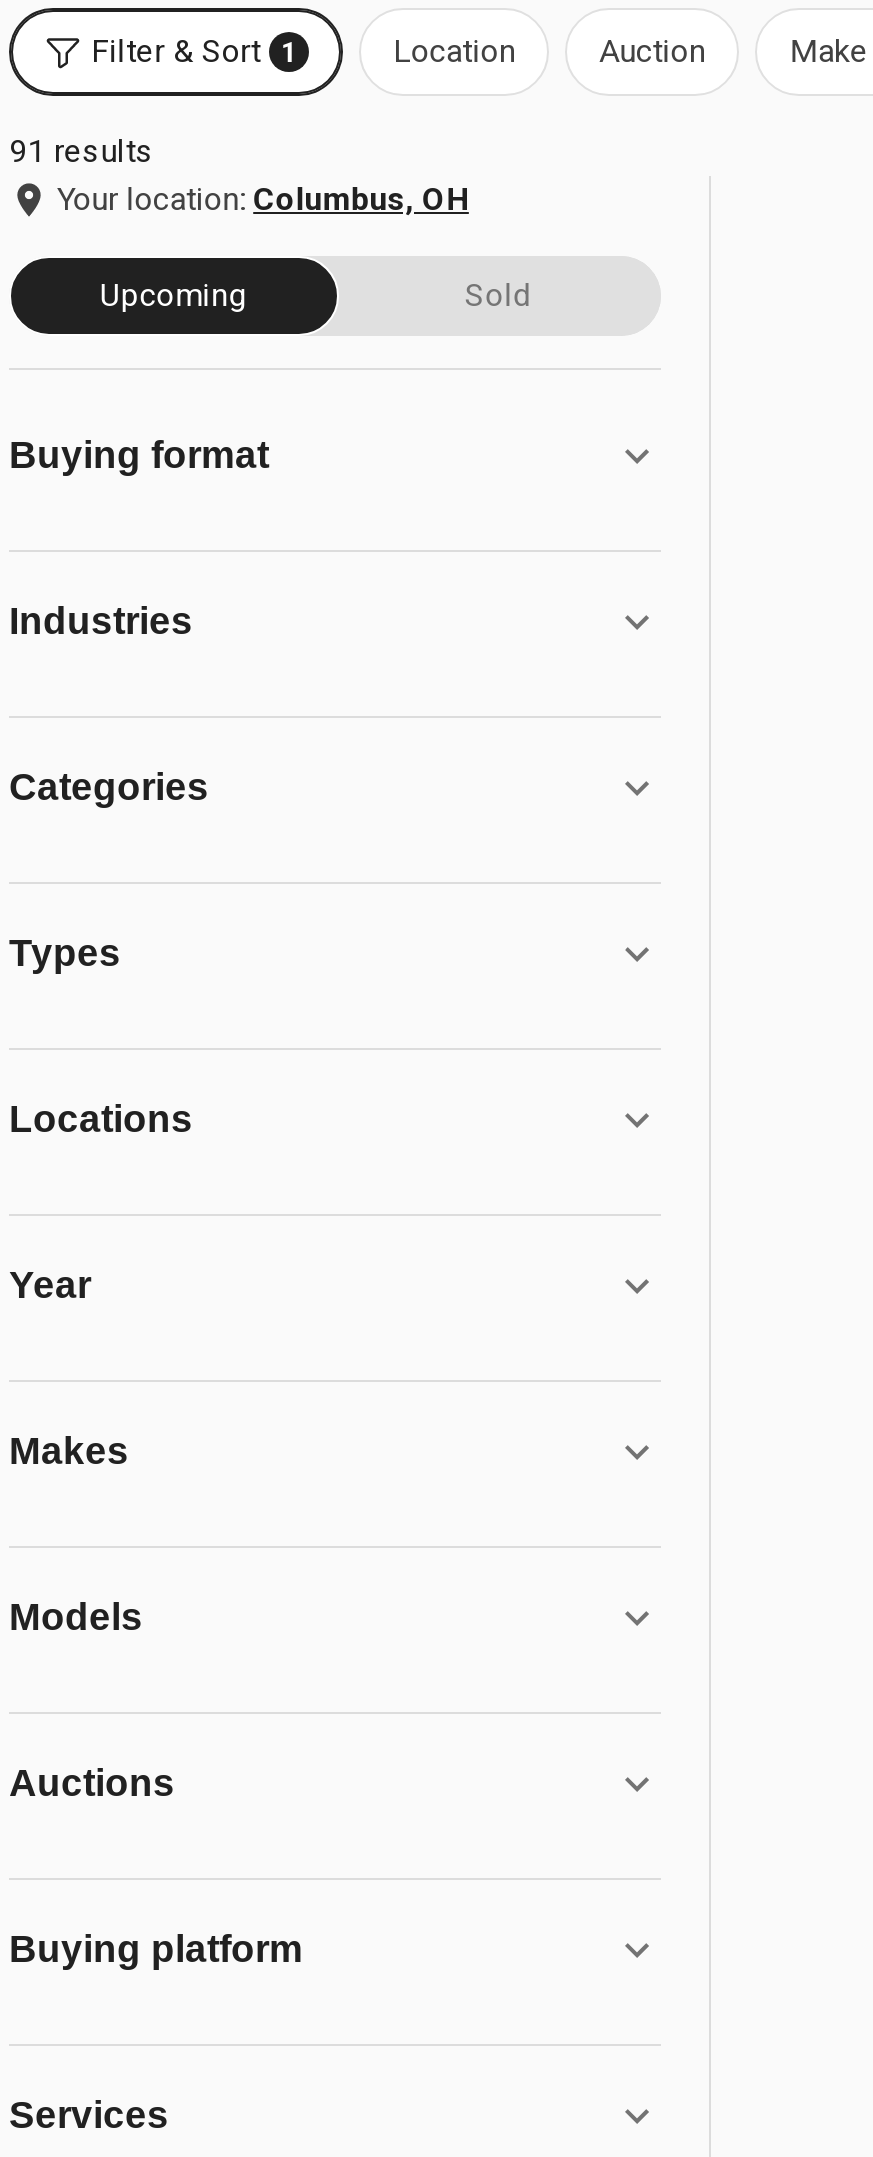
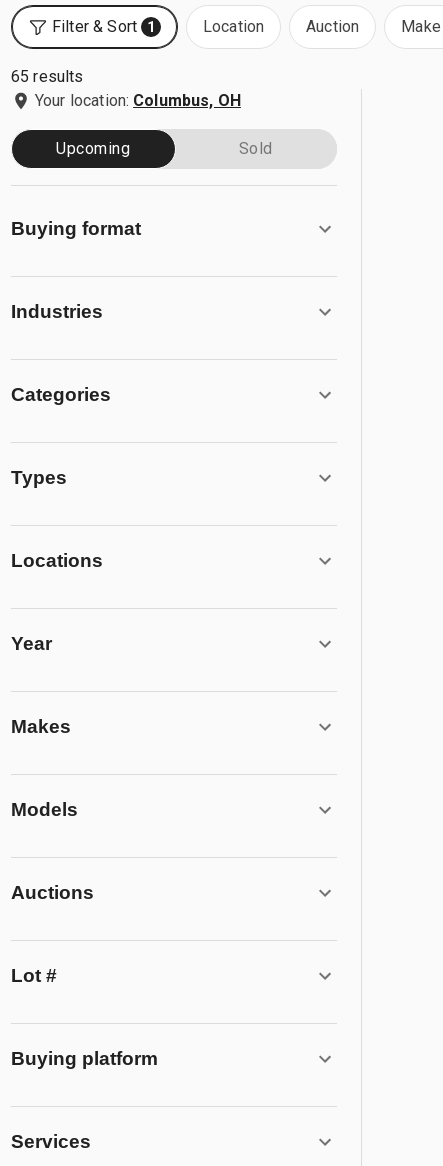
- 91 results
+ 65 results

+ Lot #
